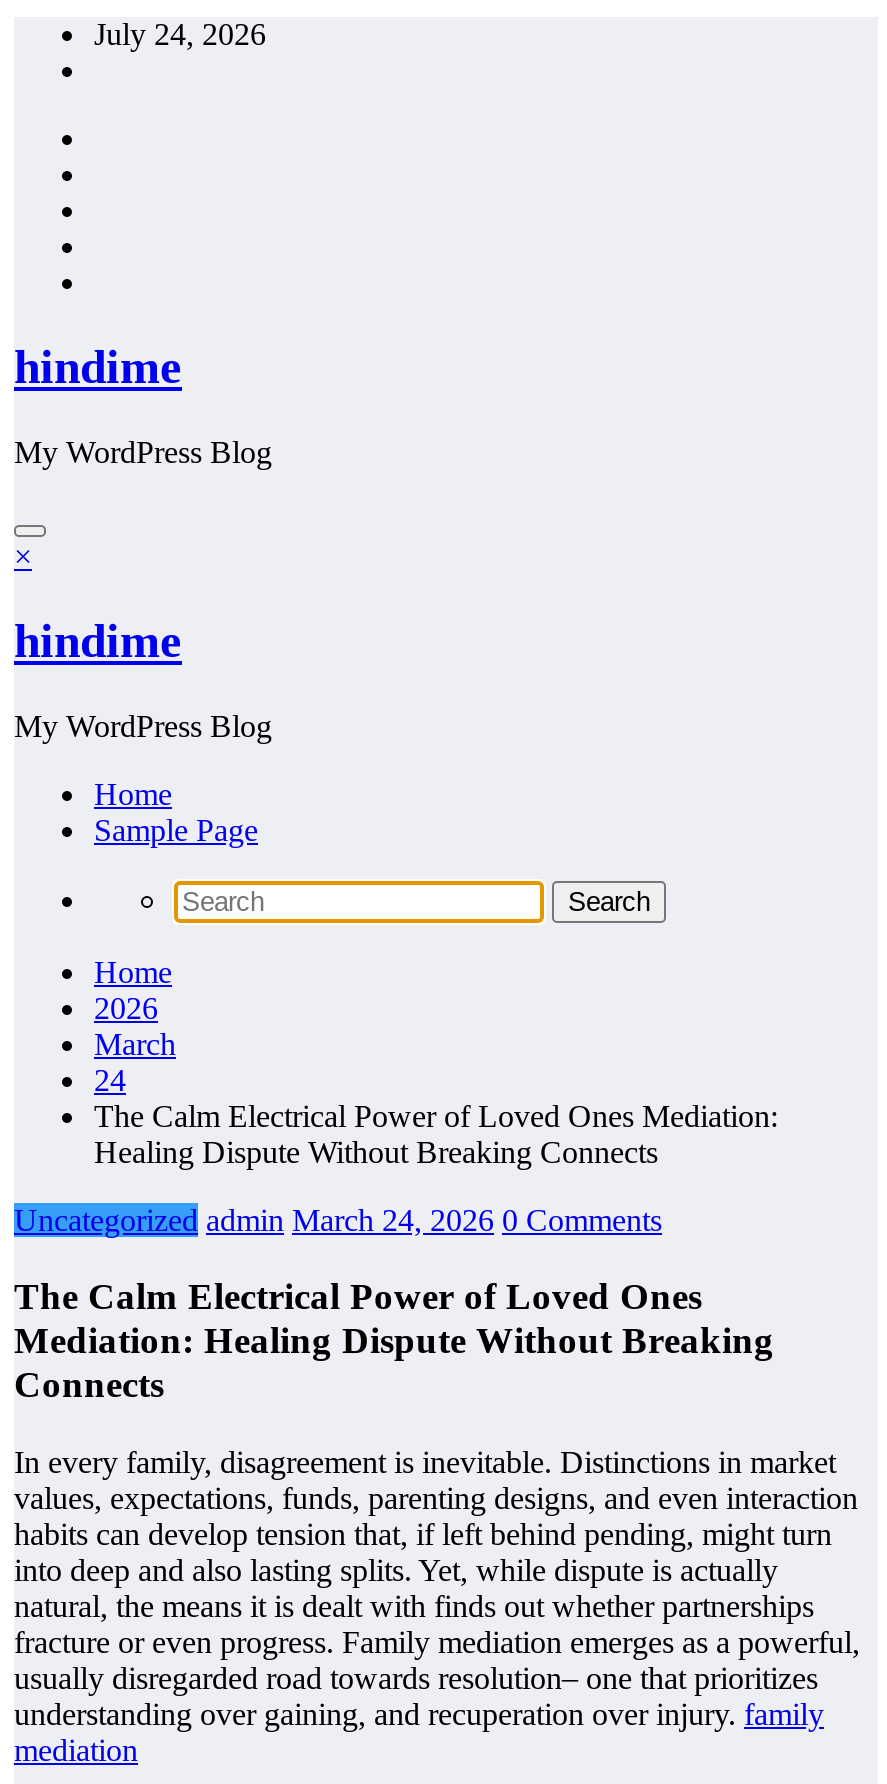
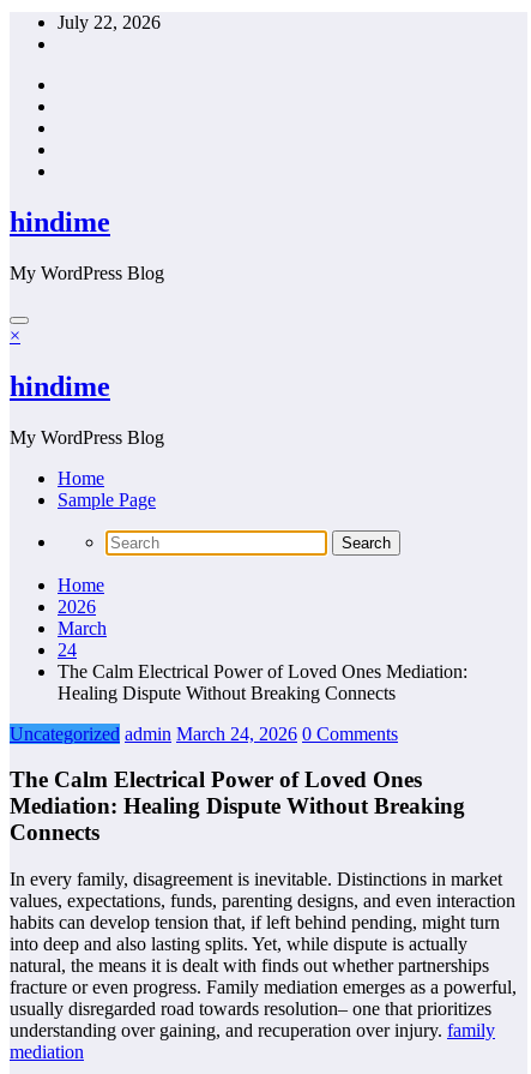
- July 24, 2026
+ July 22, 2026
